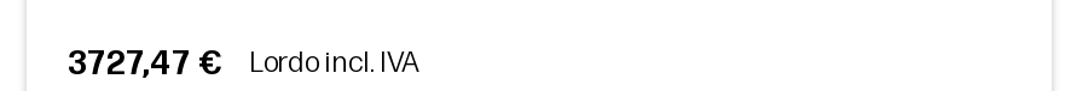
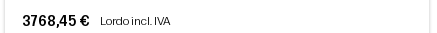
- 3727,47 € Lordo incl. IVA
+ 3768,45 € Lordo incl. IVA
